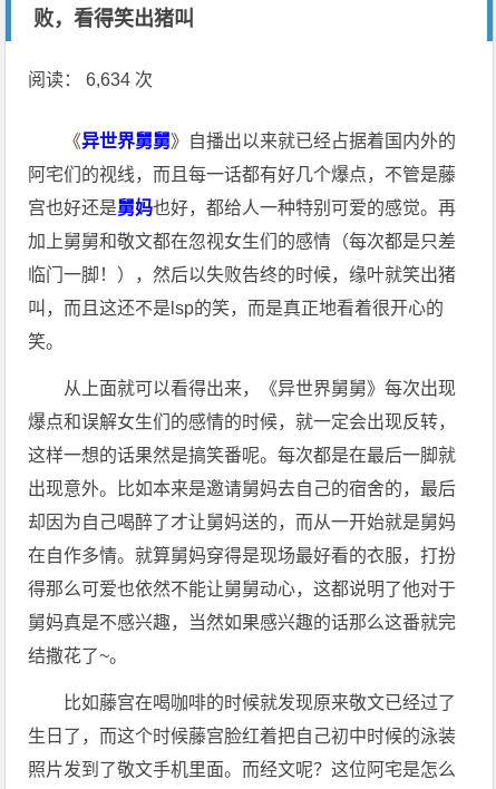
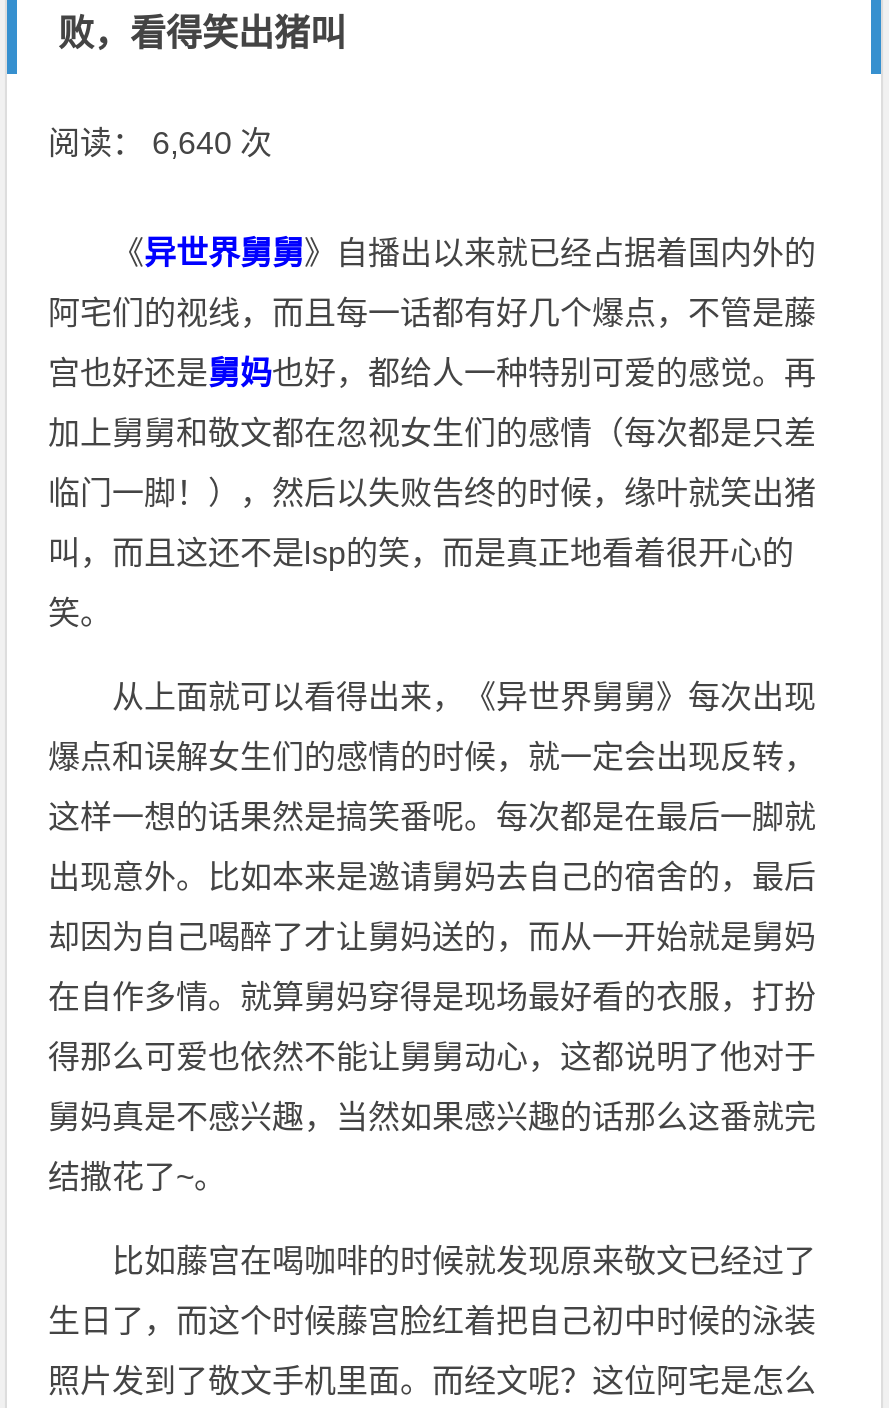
- 阅读： 6,634 次
+ 阅读： 6,640 次
